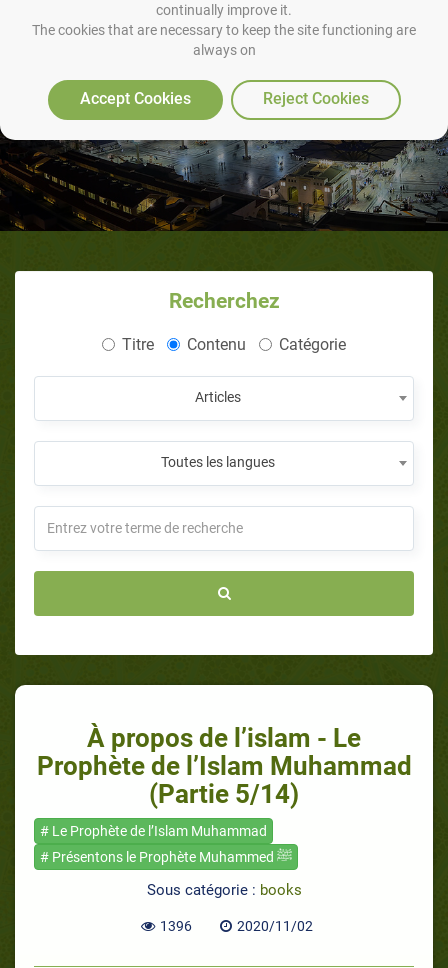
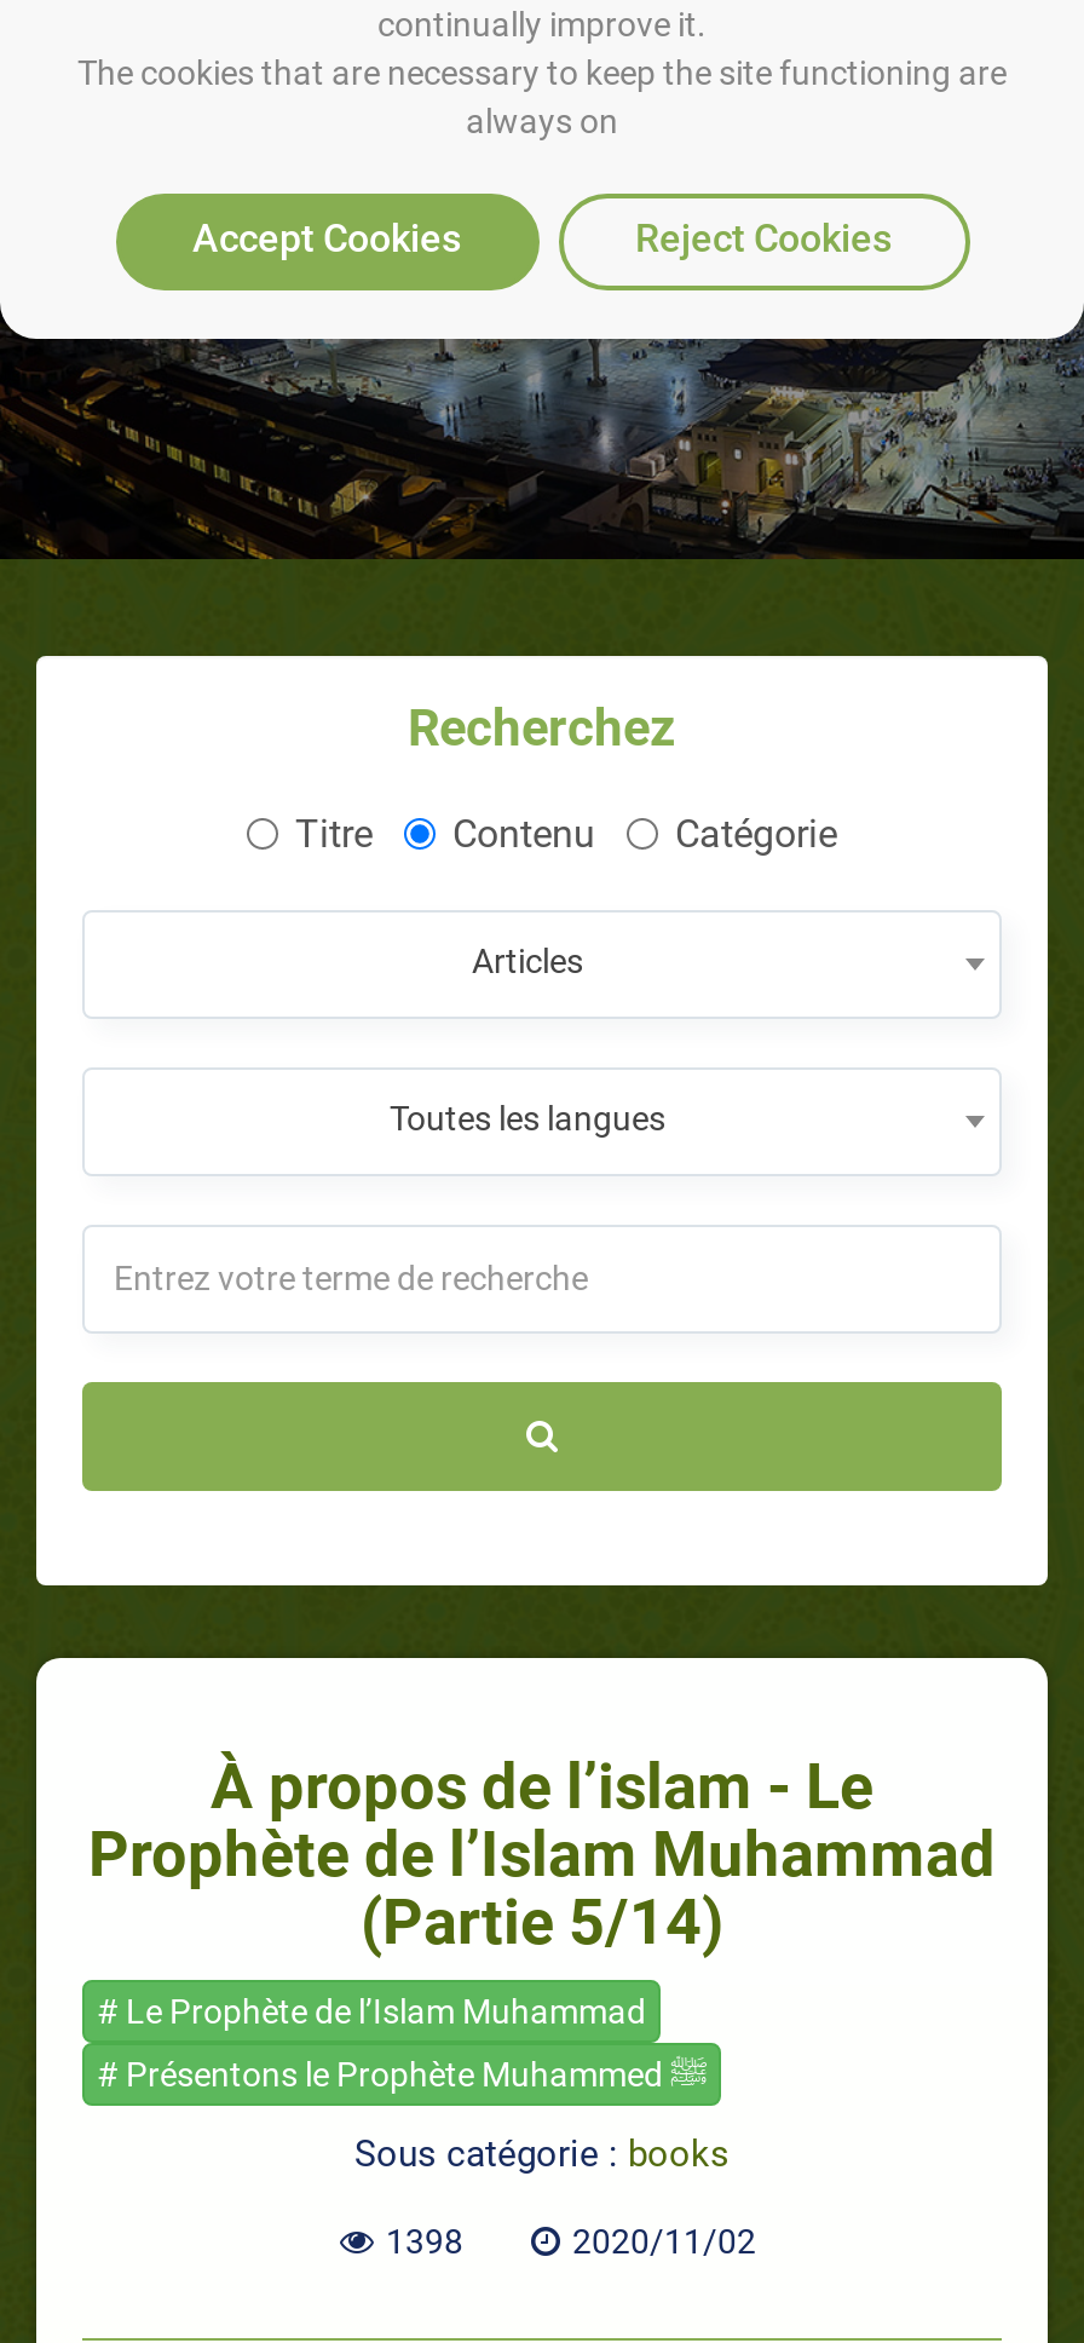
- 1396
+ 1398
